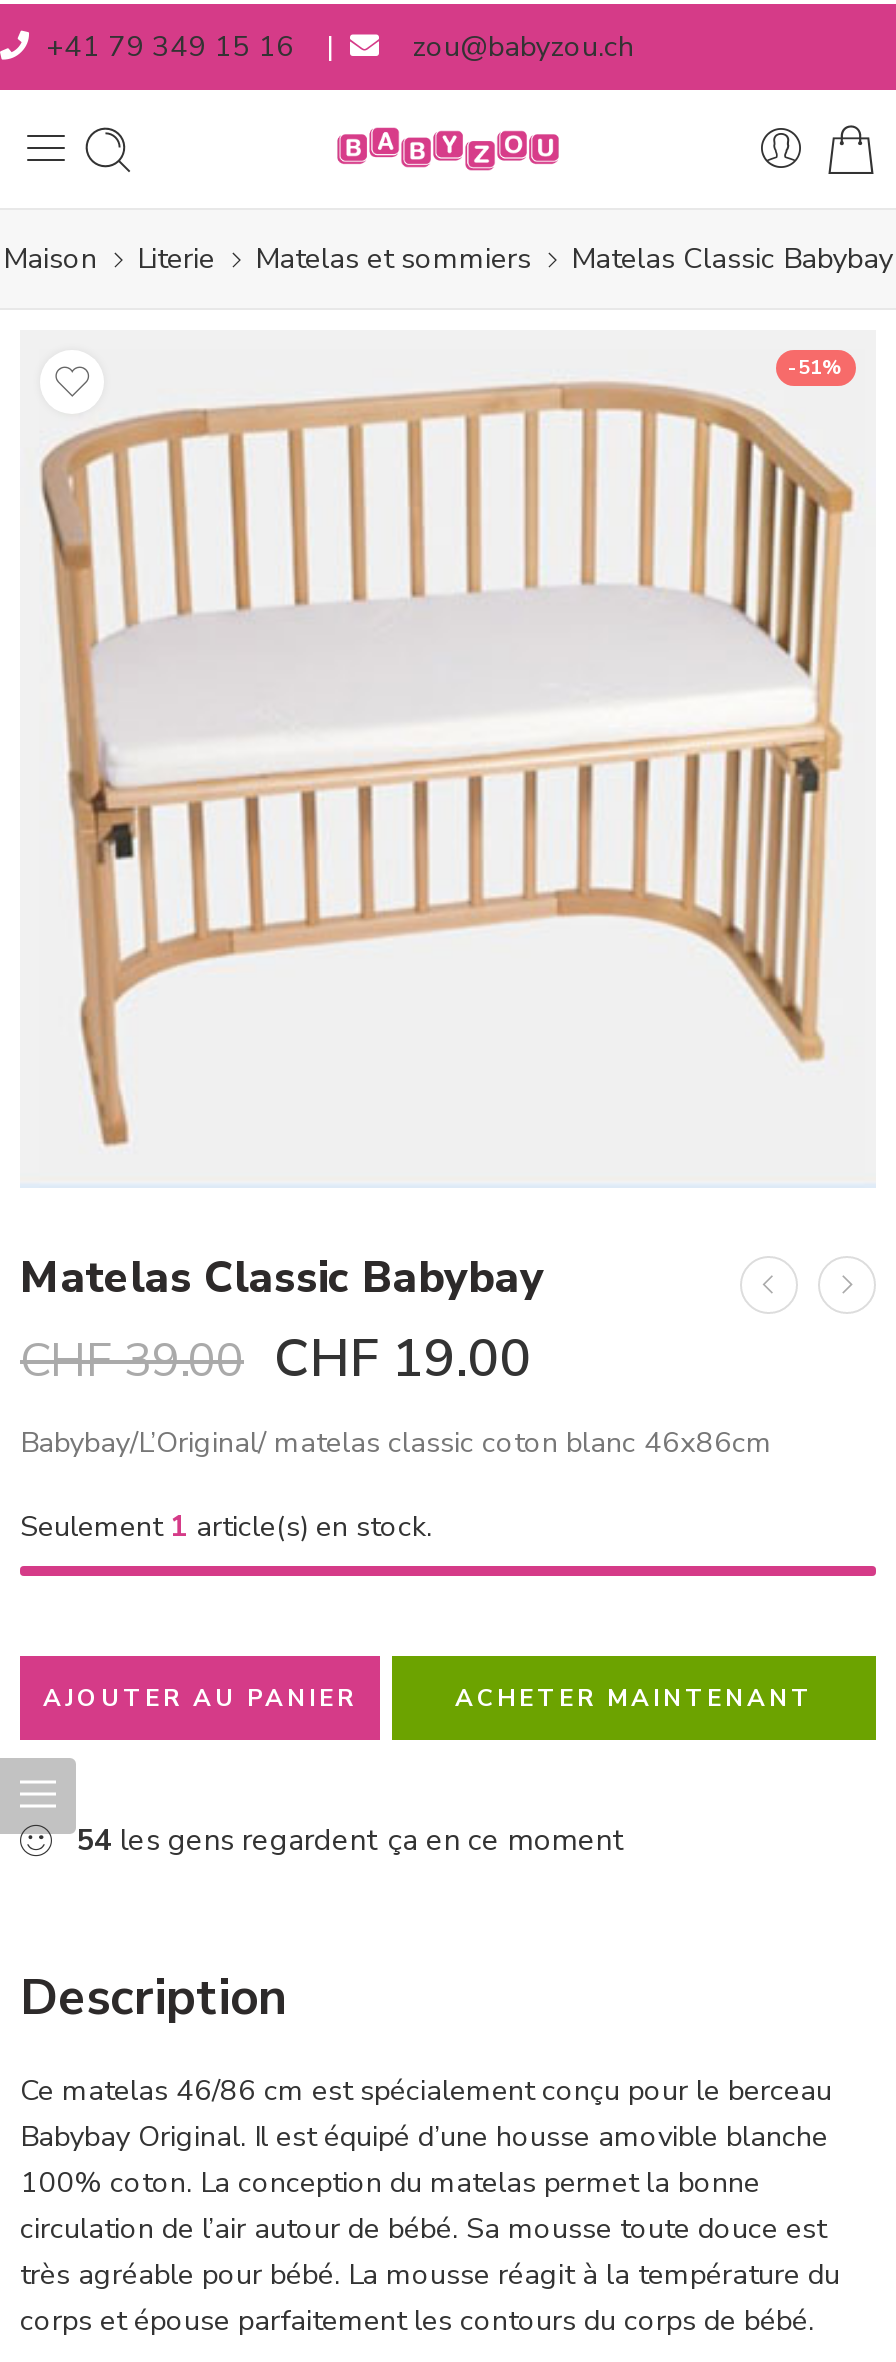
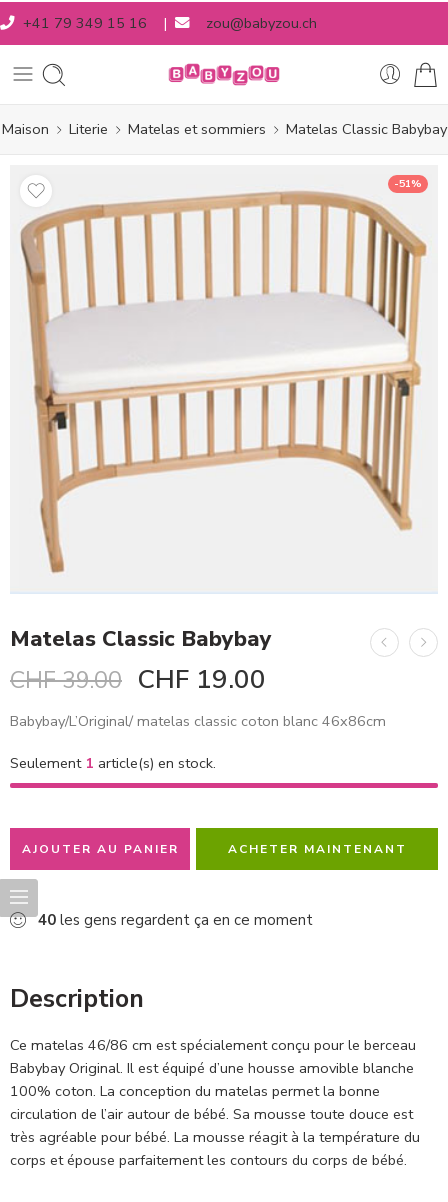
- 54 les gens regardent ça en ce moment
+ 40 les gens regardent ça en ce moment
